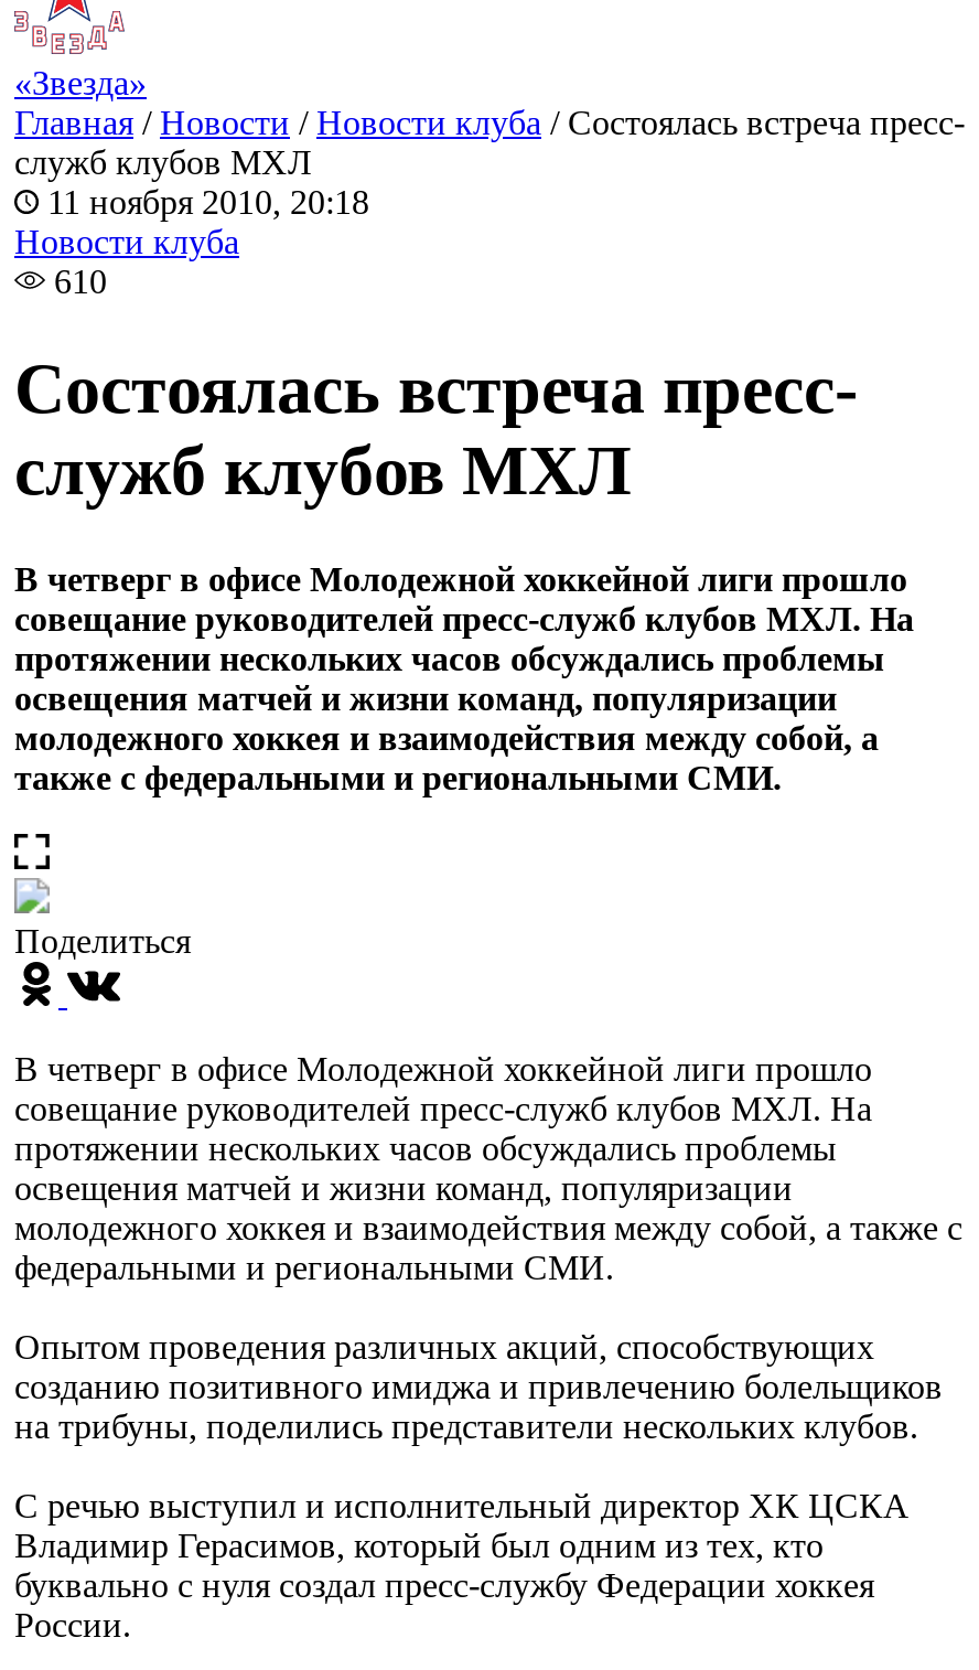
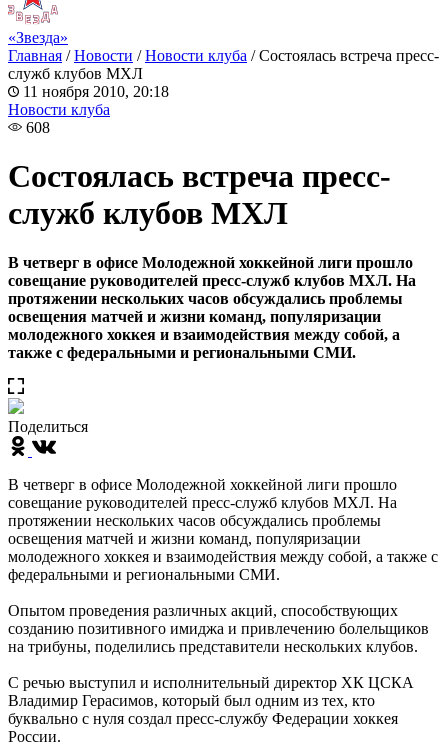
- 610
+ 608
